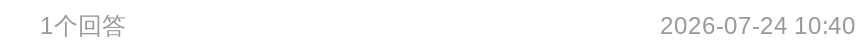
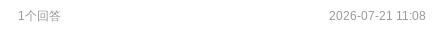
- 2026-07-24 10:40
+ 2026-07-21 11:08
